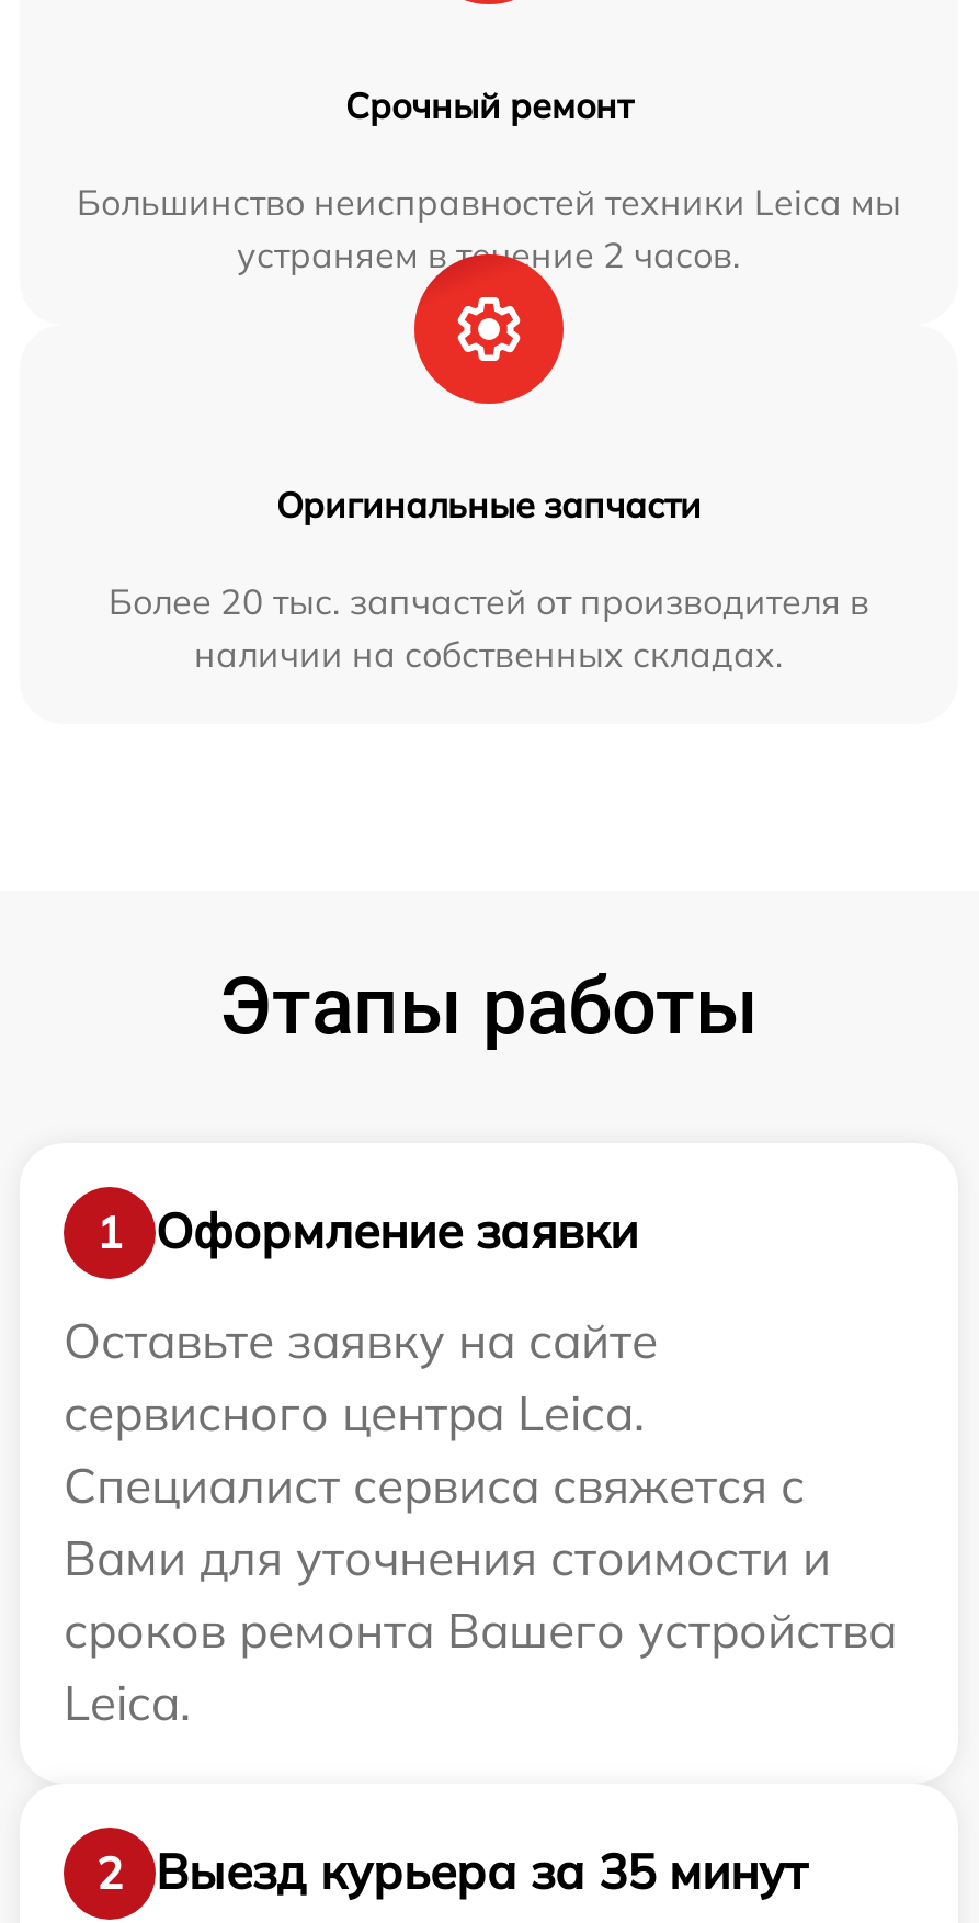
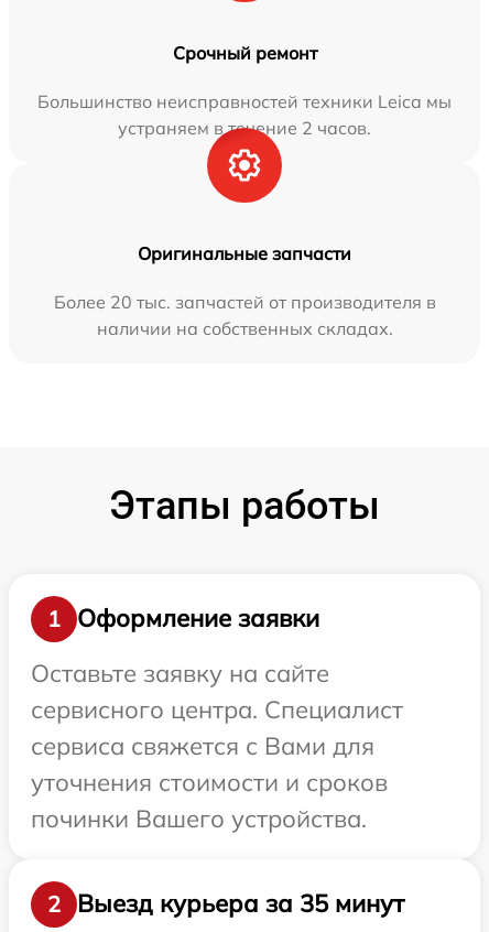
- сервисного центра Leica.
- Специалист сервиса свяжется с
- Вами для уточнения стоимости и
- сроков ремонта Вашего устройства
- Leica.
+ сервисного центра. Специалист
+ сервиса свяжется с Вами для
+ уточнения стоимости и сроков
+ починки Вашего устройства.
